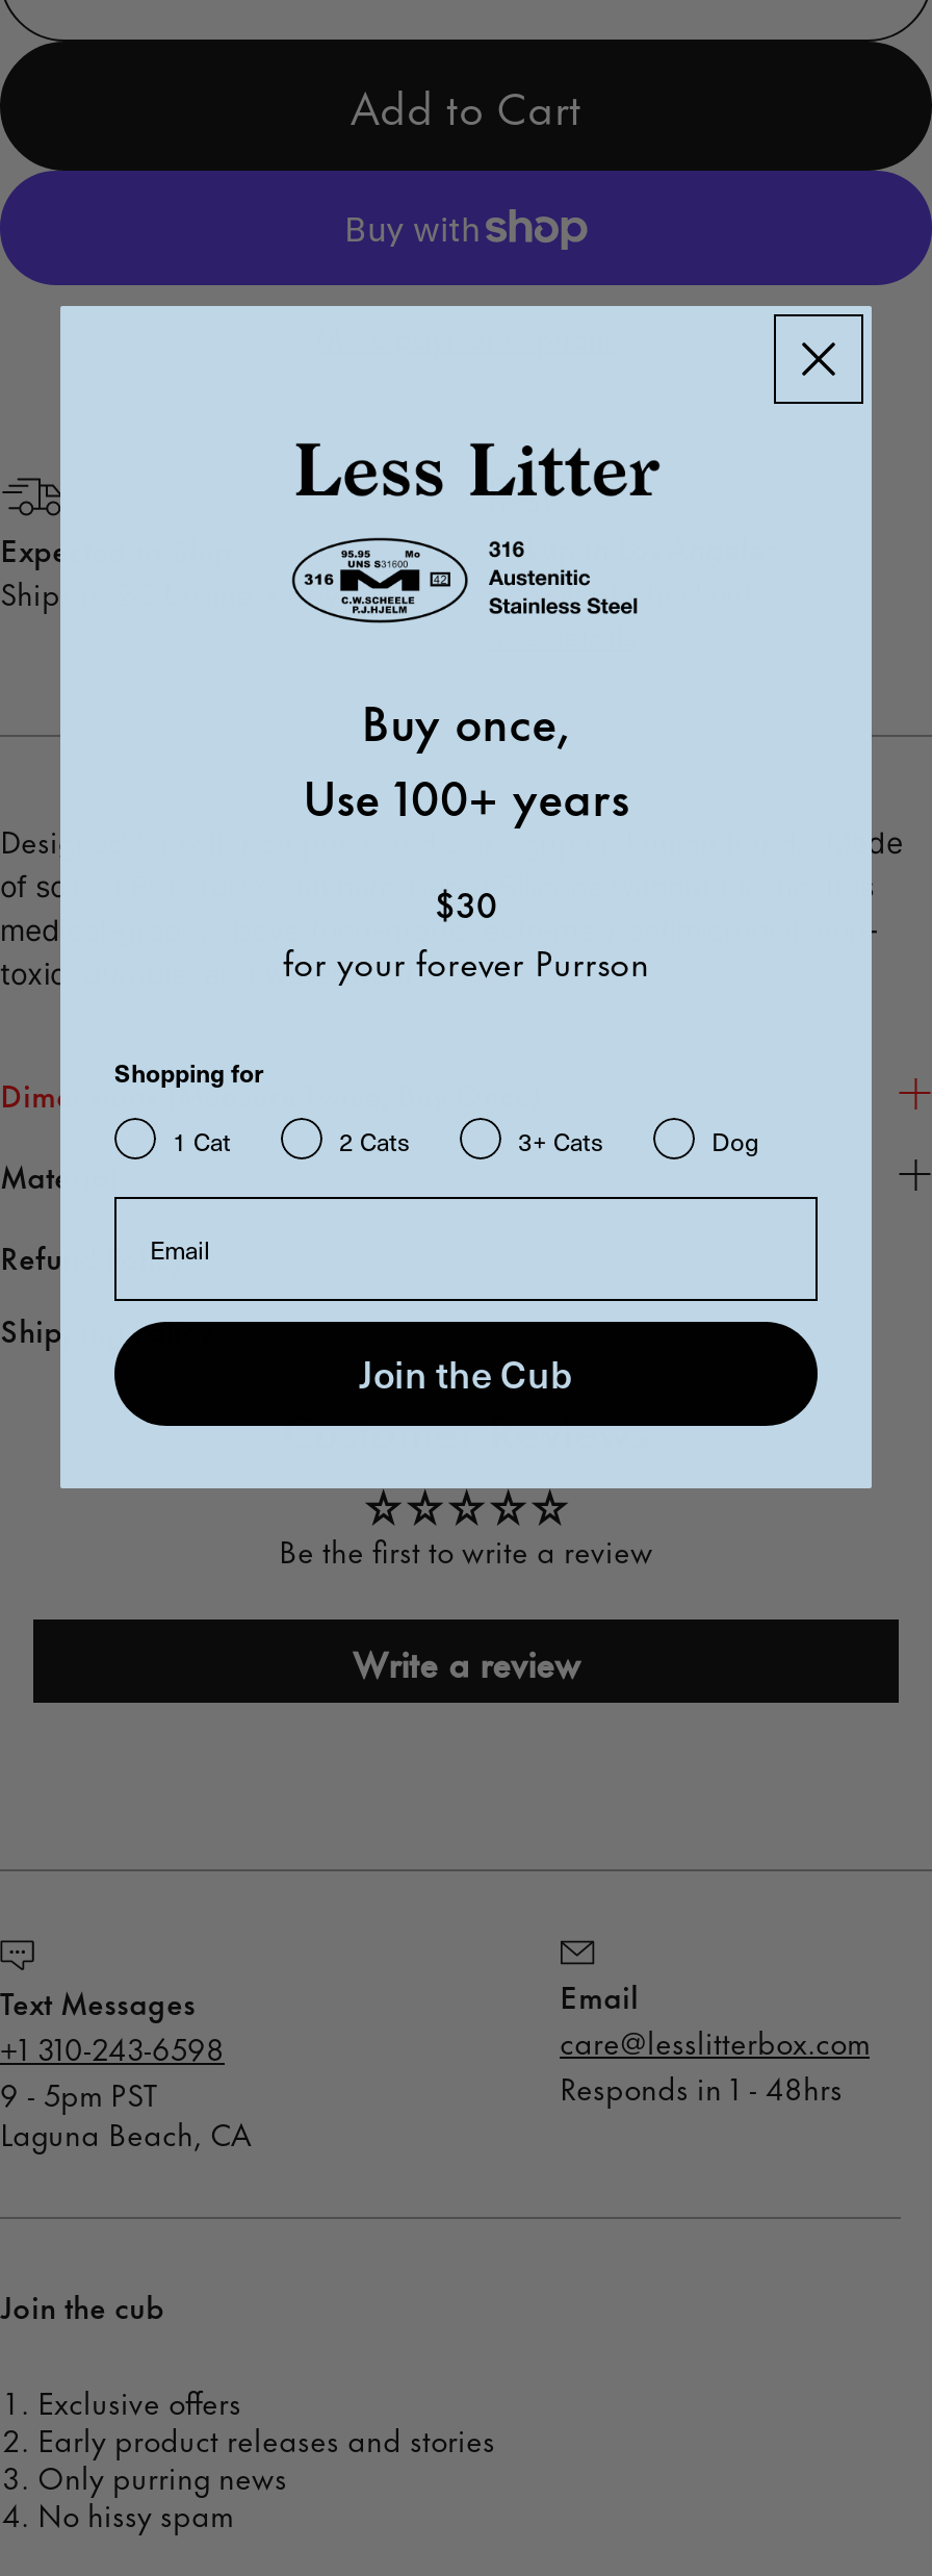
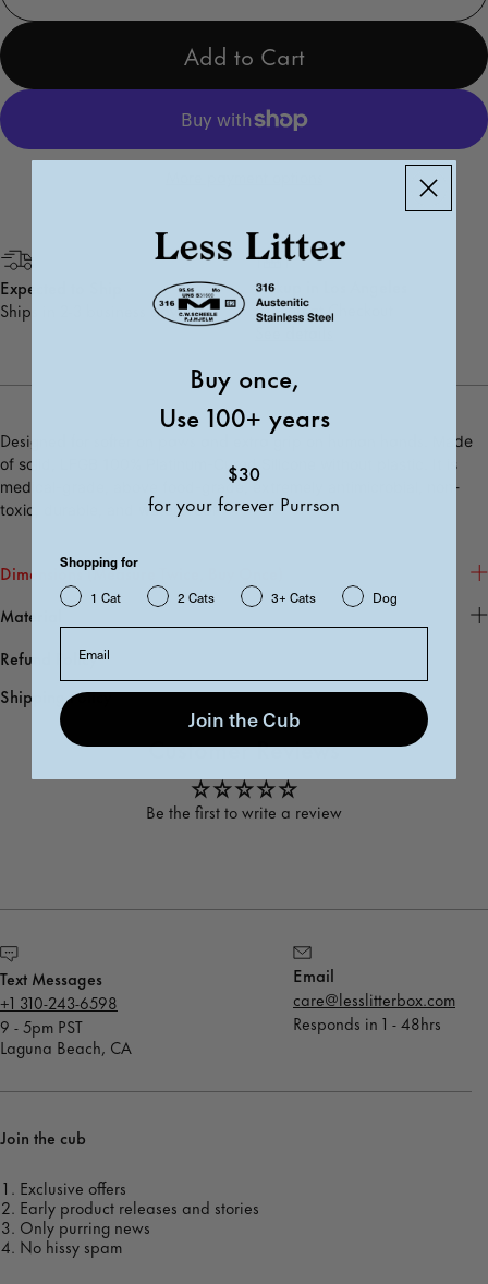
- Write a review
